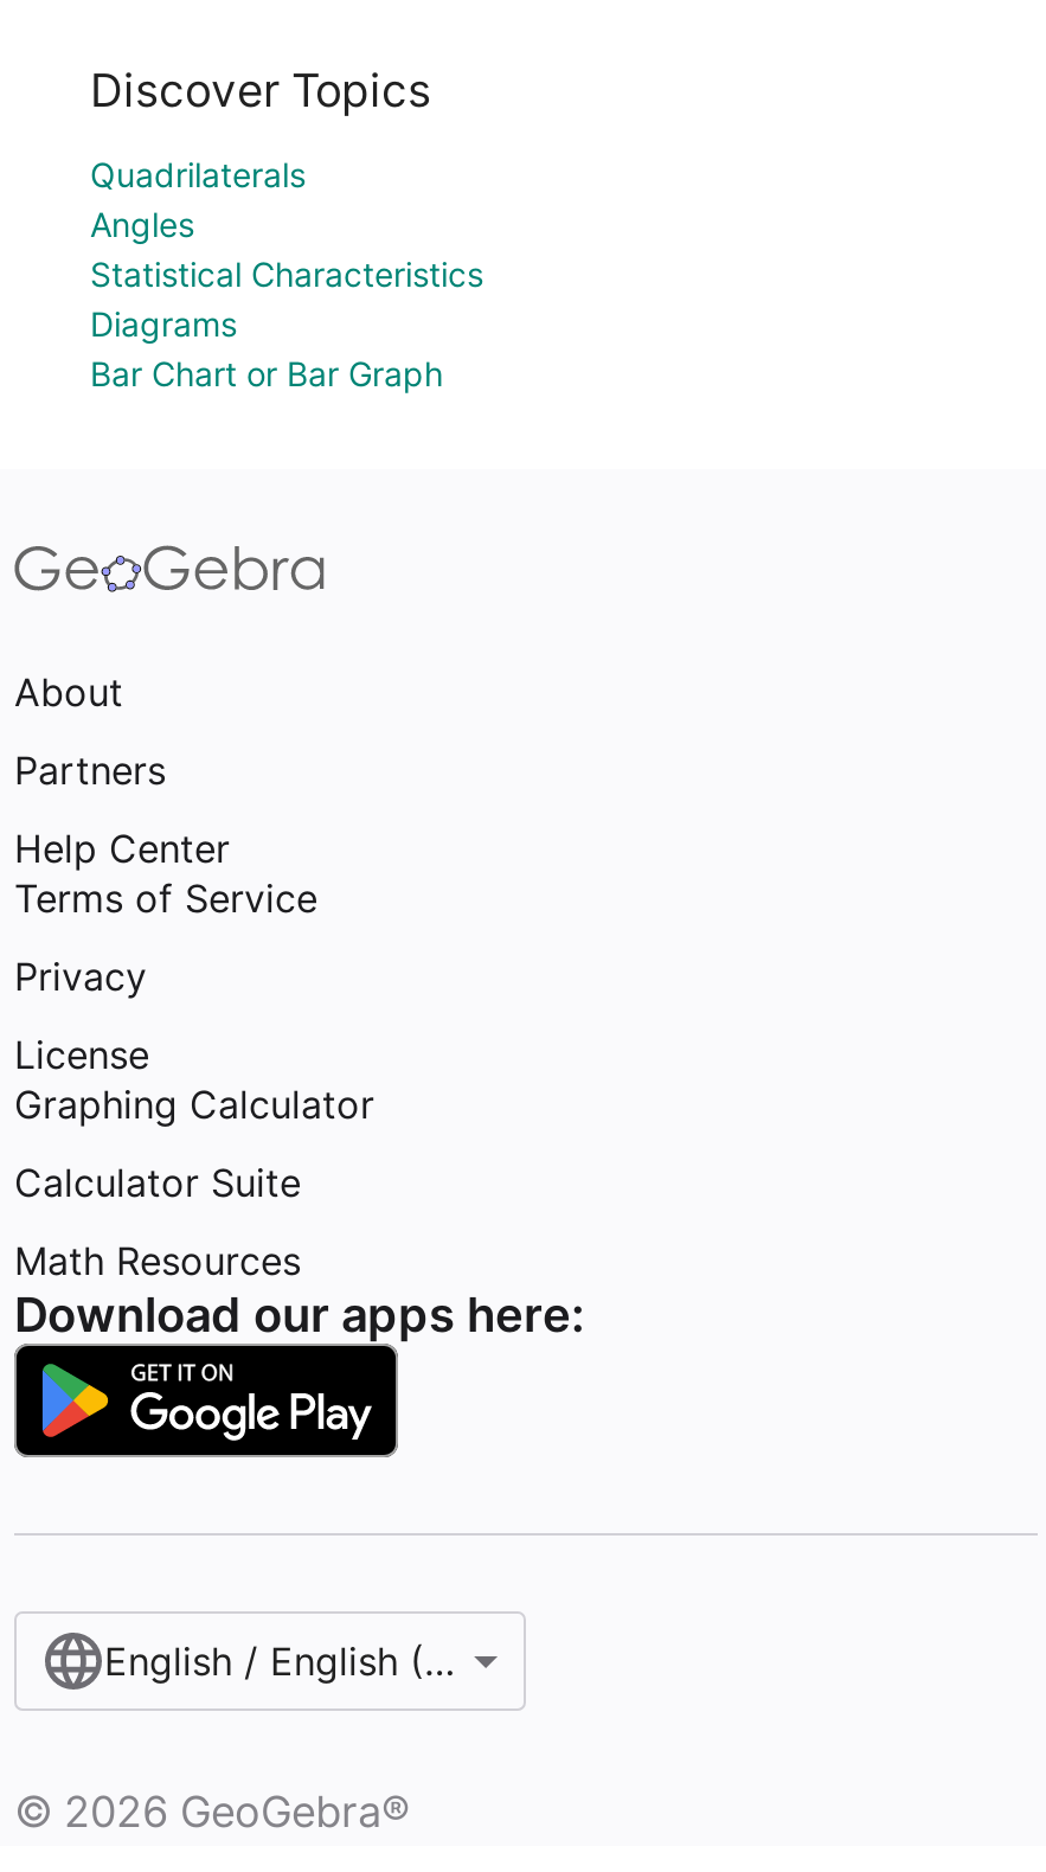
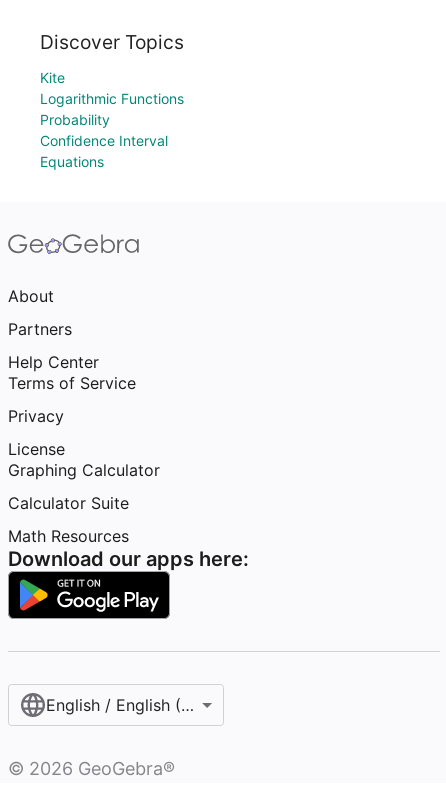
- Quadrilaterals
- Angles
- Statistical Characteristics
- Diagrams
- Bar Chart or Bar Graph
+ Kite
+ Logarithmic Functions
+ Probability
+ Confidence Interval
+ Equations
